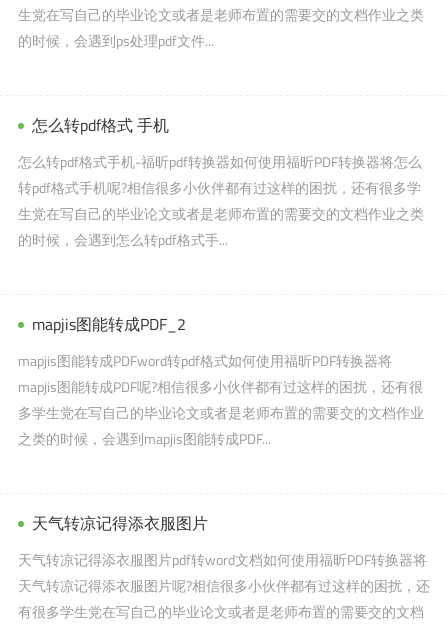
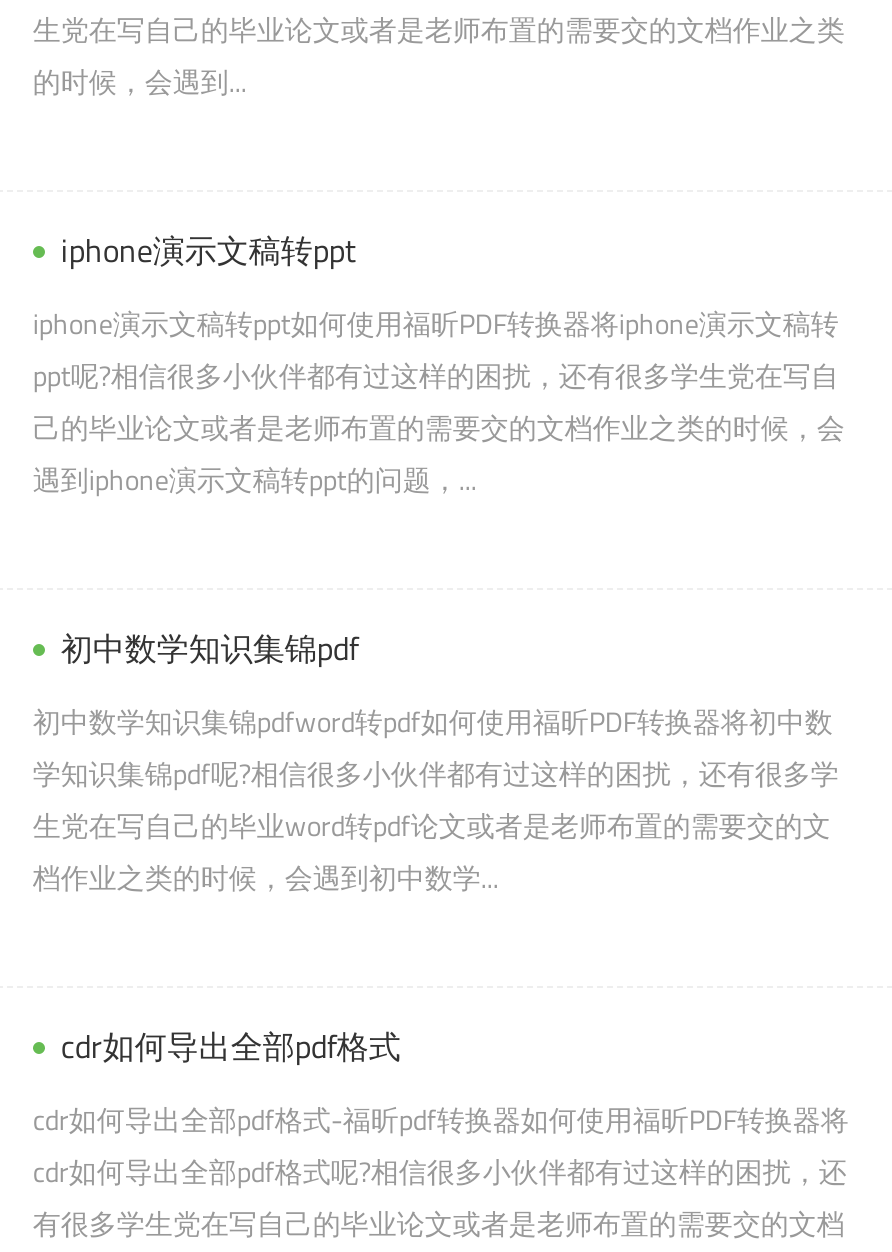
- 的时候，会遇到ps处理pdf文件...
+ 的时候，会遇到...

- 怎么转pdf格式 手机
+ iphone演示文稿转ppt

- 怎么转pdf格式手机-福昕pdf转换器如何使用福昕PDF转换器将怎么
- 转pdf格式手机呢?相信很多小伙伴都有过这样的困扰，还有很多学
- 生党在写自己的毕业论文或者是老师布置的需要交的文档作业之类
- 的时候，会遇到怎么转pdf格式手...
+ iphone演示文稿转ppt如何使用福昕PDF转换器将iphone演示文稿转
+ ppt呢?相信很多小伙伴都有过这样的困扰，还有很多学生党在写自
+ 己的毕业论文或者是老师布置的需要交的文档作业之类的时候，会
+ 遇到iphone演示文稿转ppt的问题，...

- mapjis图能转成PDF_2
+ 初中数学知识集锦pdf

- mapjis图能转成PDFword转pdf格式如何使用福昕PDF转换器将
- mapjis图能转成PDF呢?相信很多小伙伴都有过这样的困扰，还有很
- 多学生党在写自己的毕业论文或者是老师布置的需要交的文档作业
- 之类的时候，会遇到mapjis图能转成PDF...
+ 初中数学知识集锦pdfword转pdf如何使用福昕PDF转换器将初中数
+ 学知识集锦pdf呢?相信很多小伙伴都有过这样的困扰，还有很多学
+ 生党在写自己的毕业word转pdf论文或者是老师布置的需要交的文
+ 档作业之类的时候，会遇到初中数学...

- 天气转凉记得添衣服图片
+ cdr如何导出全部pdf格式

- 天气转凉记得添衣服图片pdf转word文档如何使用福昕PDF转换器将
- 天气转凉记得添衣服图片呢?相信很多小伙伴都有过这样的困扰，还
+ cdr如何导出全部pdf格式-福昕pdf转换器如何使用福昕PDF转换器将
+ cdr如何导出全部pdf格式呢?相信很多小伙伴都有过这样的困扰，还
